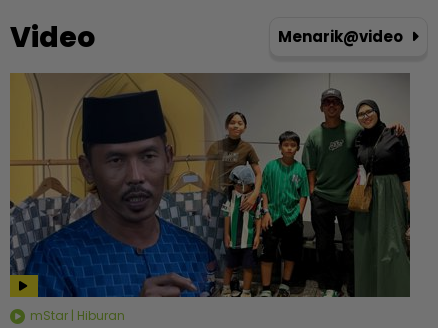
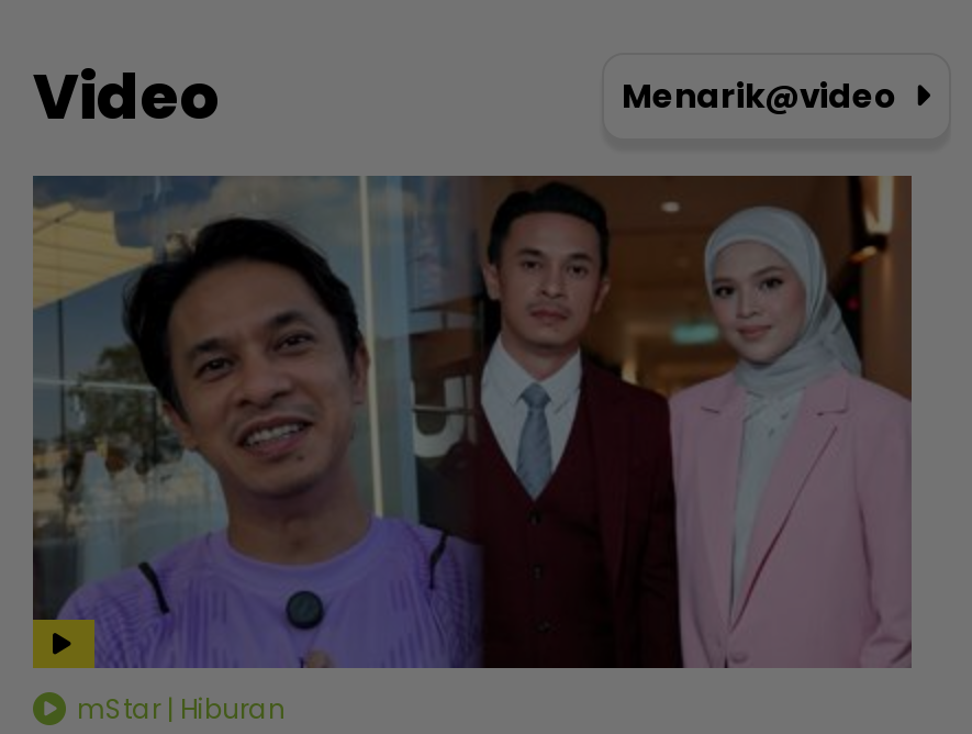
- [image]
+ [image]
